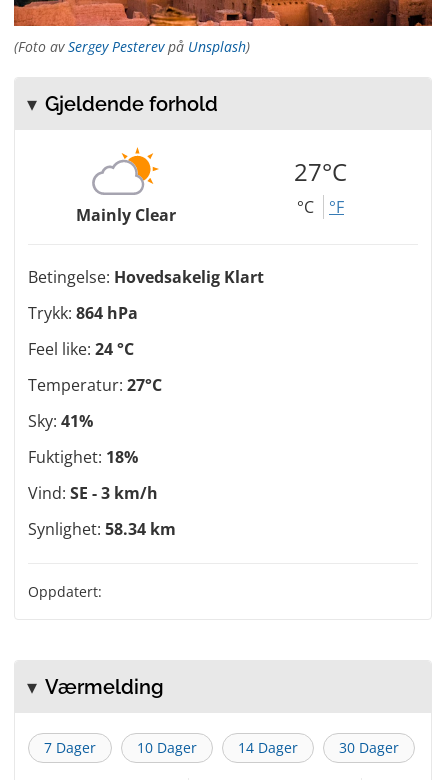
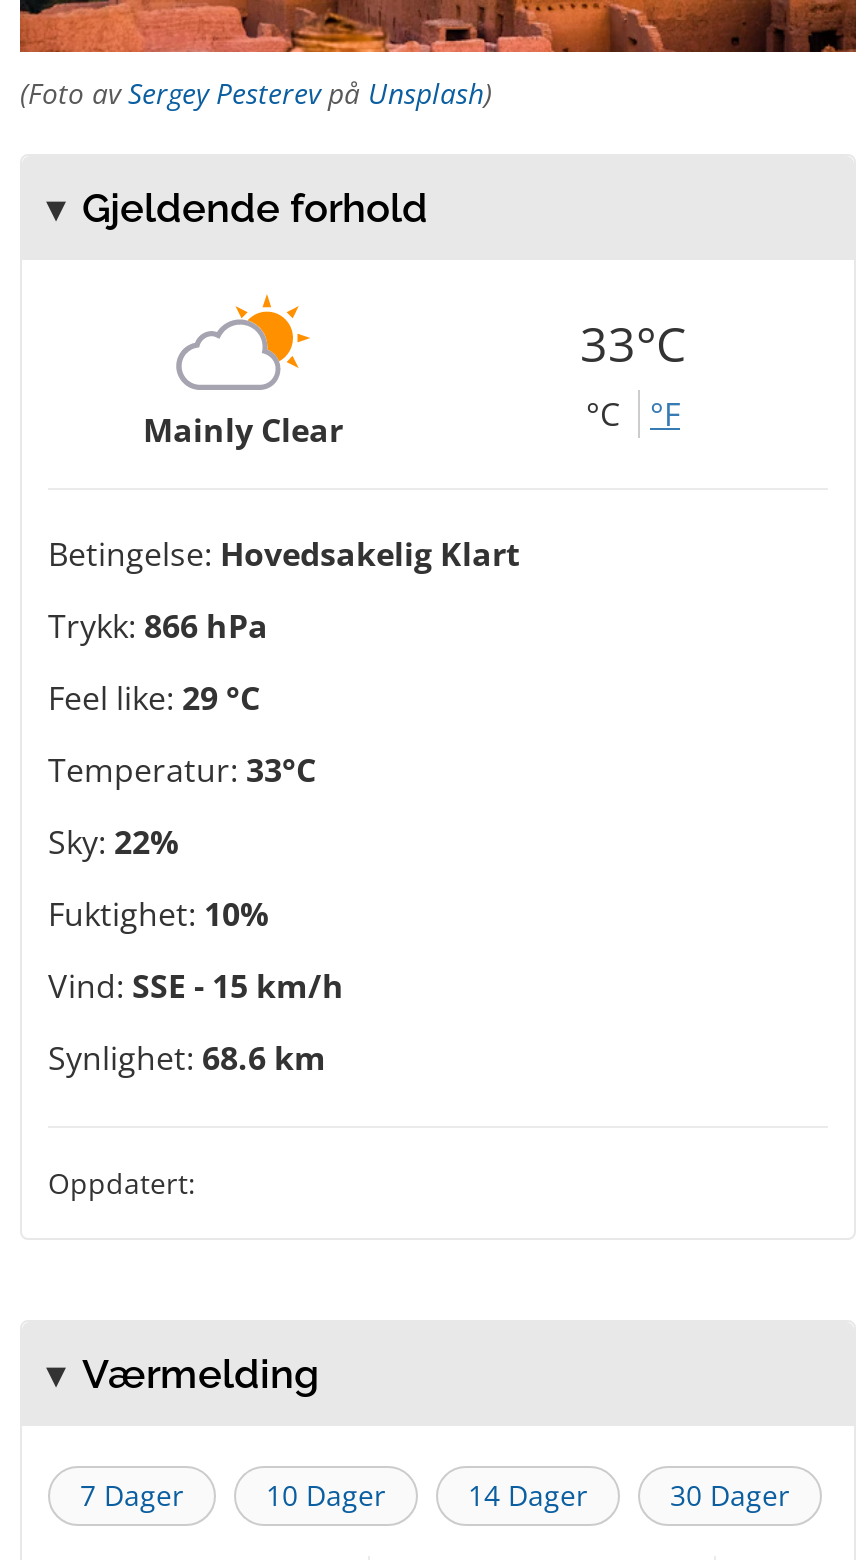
- 27°C
+ 33°C

- Trykk: 864 hPa
+ Trykk: 866 hPa

- Feel like: 24 °C
+ Feel like: 29 °C

- Temperatur: 27°C
+ Temperatur: 33°C

- Sky: 41%
+ Sky: 22%

- Fuktighet: 18%
+ Fuktighet: 10%

- Vind: SE - 3 km/h
+ Vind: SSE - 15 km/h

- Synlighet: 58.34 km
+ Synlighet: 68.6 km
